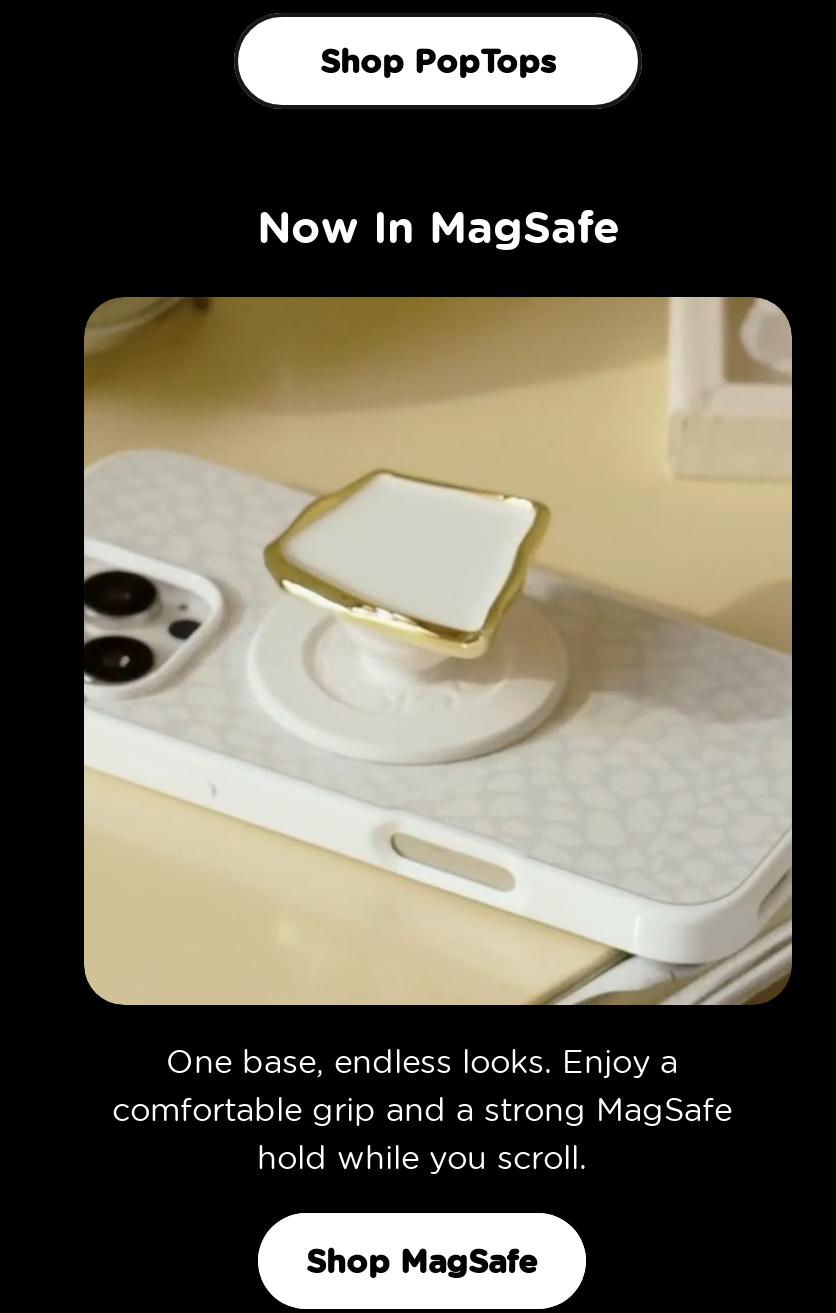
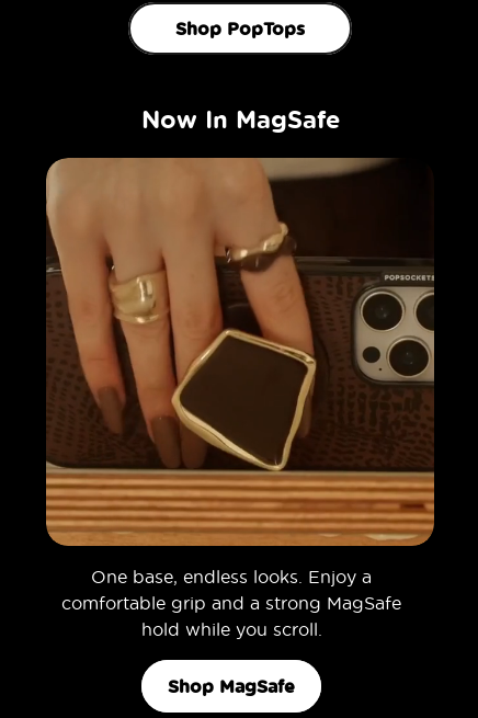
- [image]
+ [image]
